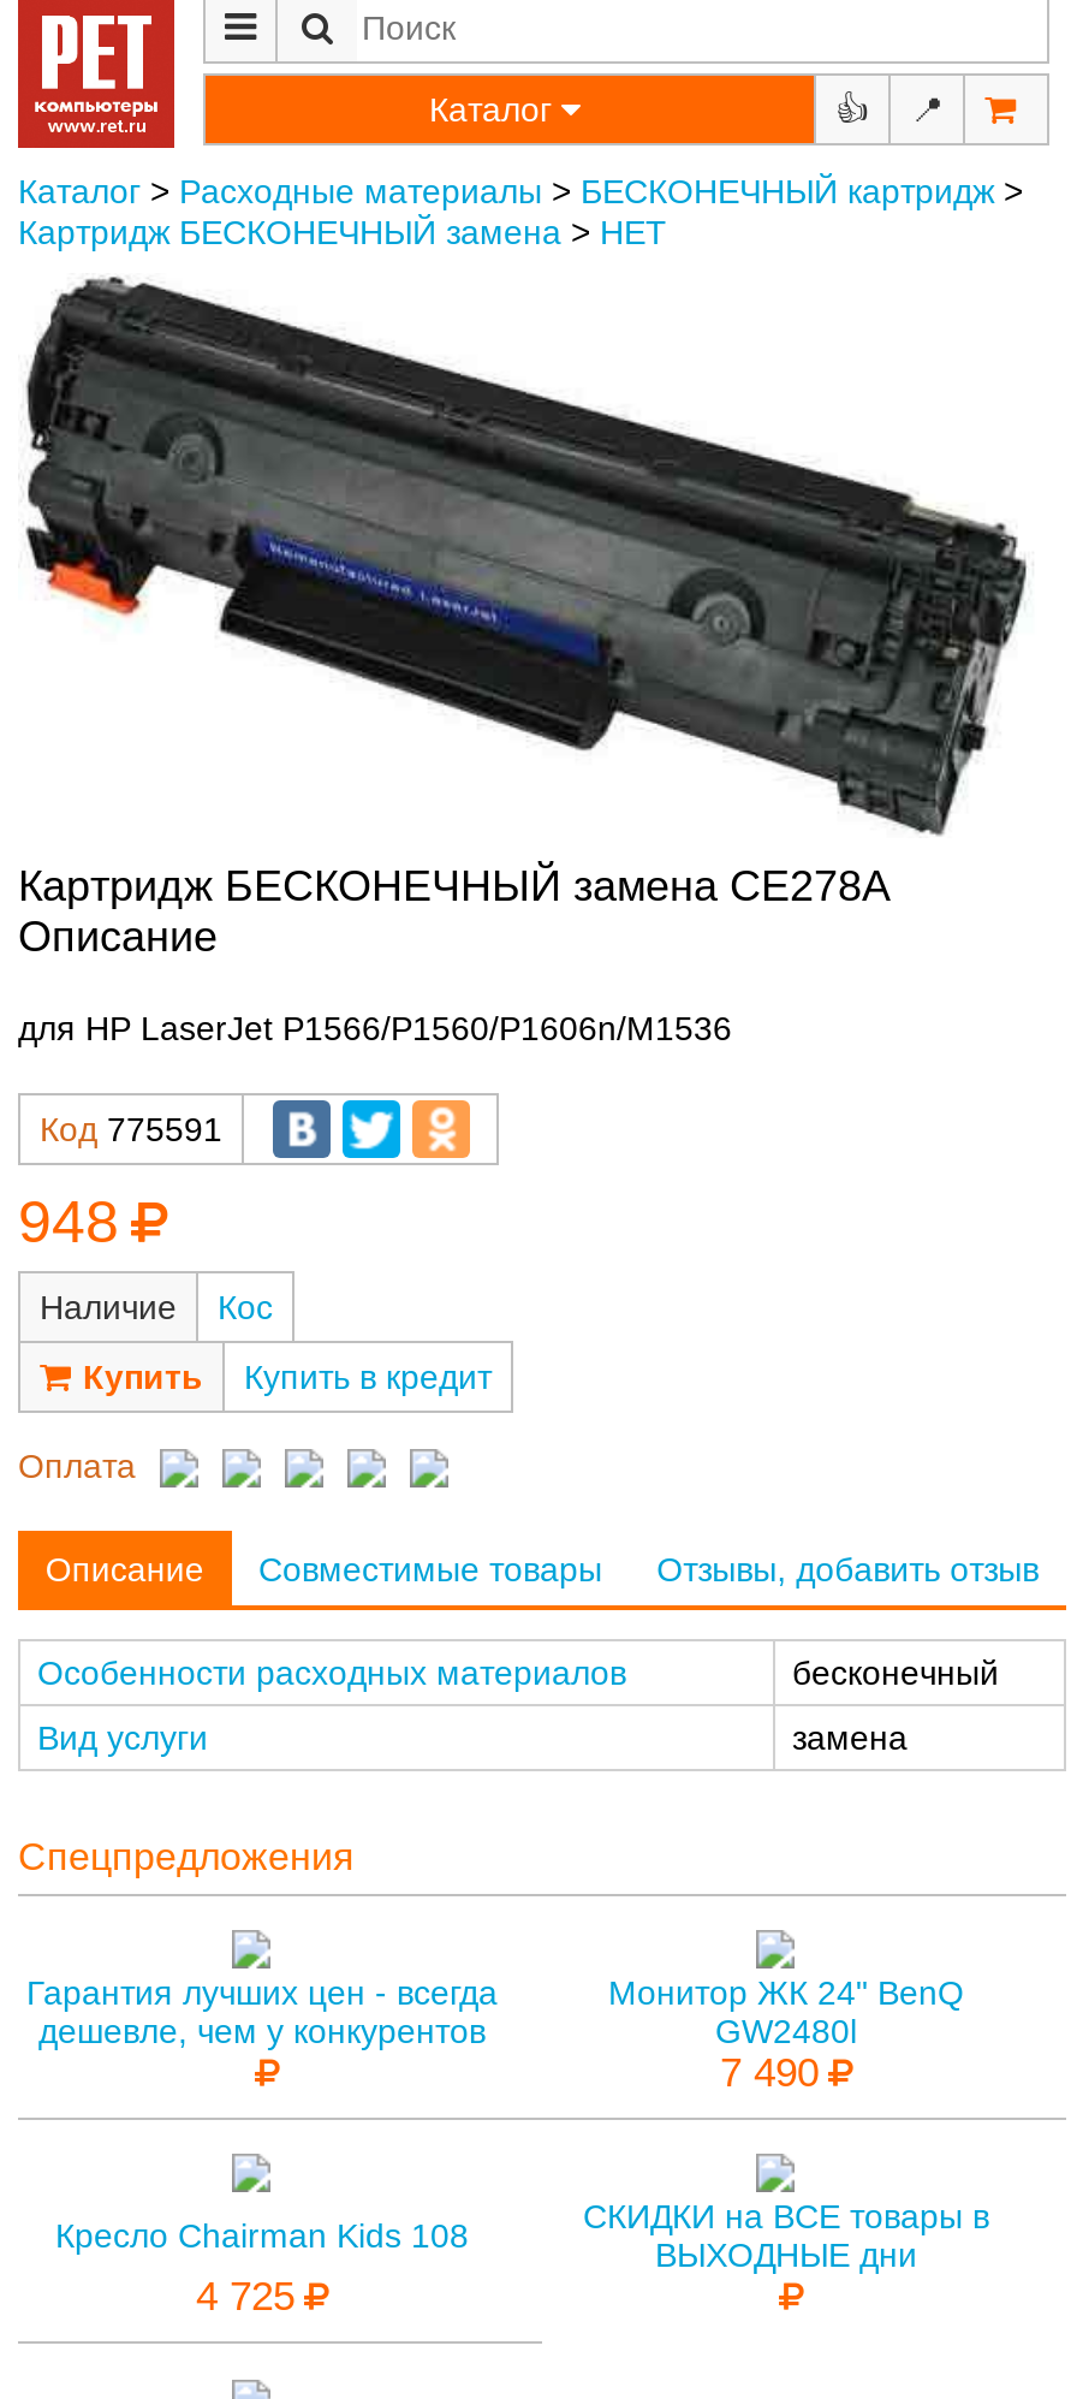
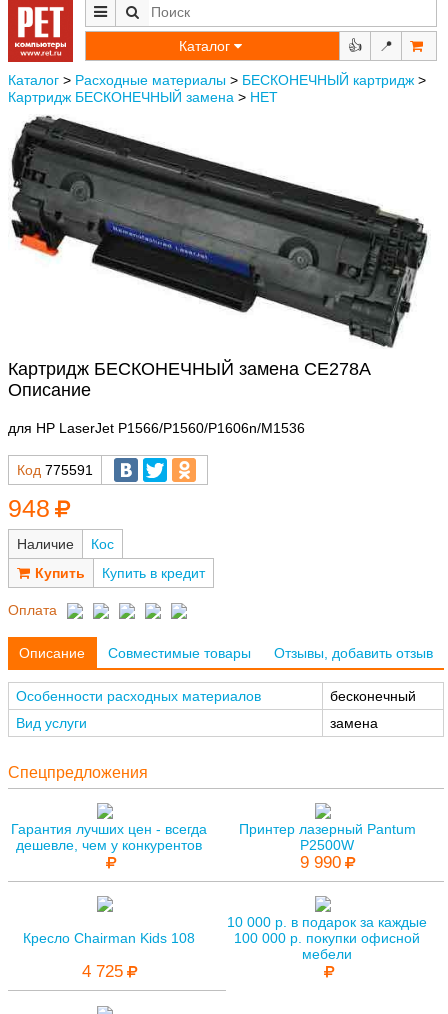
- Монитор ЖК 24" BenQ
- GW2480l
- 7 490
+ Принтер лазерный Pantum
+ P2500W
+ 9 990

- СКИДКИ на ВСЕ товары в
- ВЫХОДНЫЕ дни
+ 10 000 р. в подарок за каждые
+ 100 000 р. покупки офисной
+ мебели
